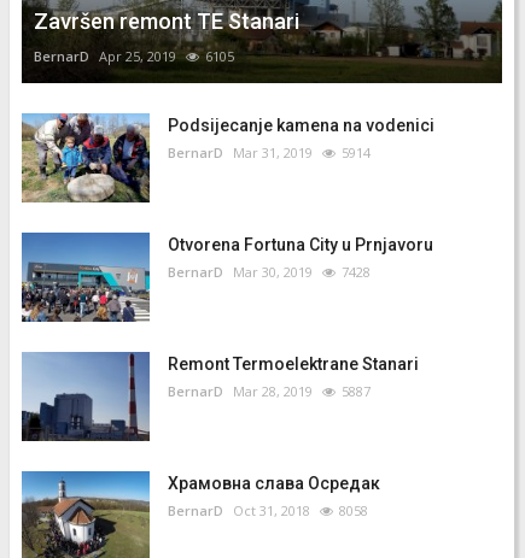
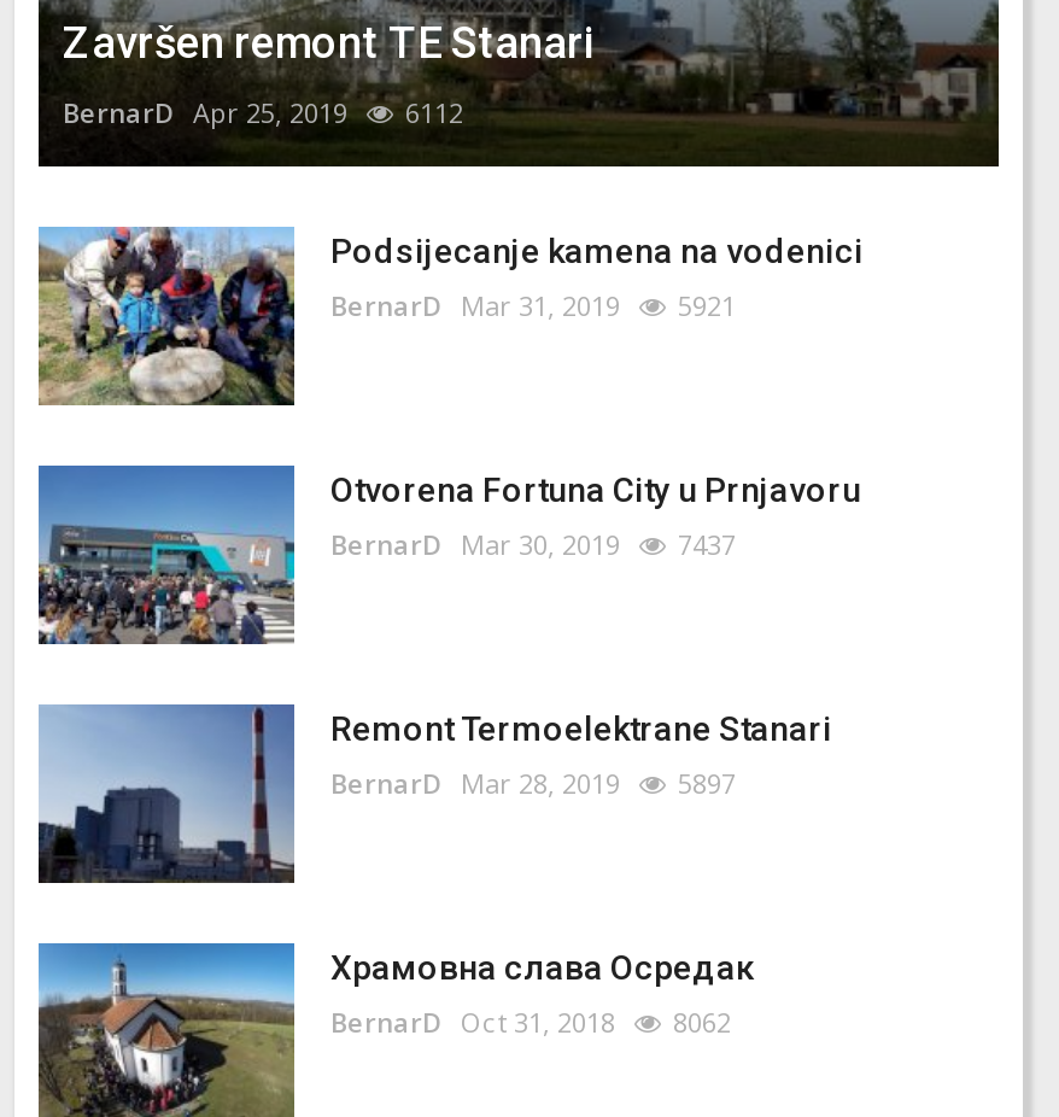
- BernarD Apr 25, 2019 6105
+ BernarD Apr 25, 2019 6112

- BernarD Mar 31, 2019 5914
+ BernarD Mar 31, 2019 5921

- BernarD Mar 30, 2019 7428
+ BernarD Mar 30, 2019 7437

- BernarD Mar 28, 2019 5887
+ BernarD Mar 28, 2019 5897

- BernarD Oct 31, 2018 8058
+ BernarD Oct 31, 2018 8062
